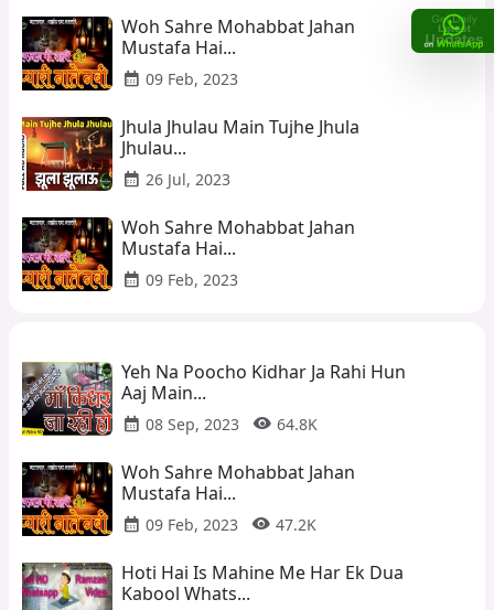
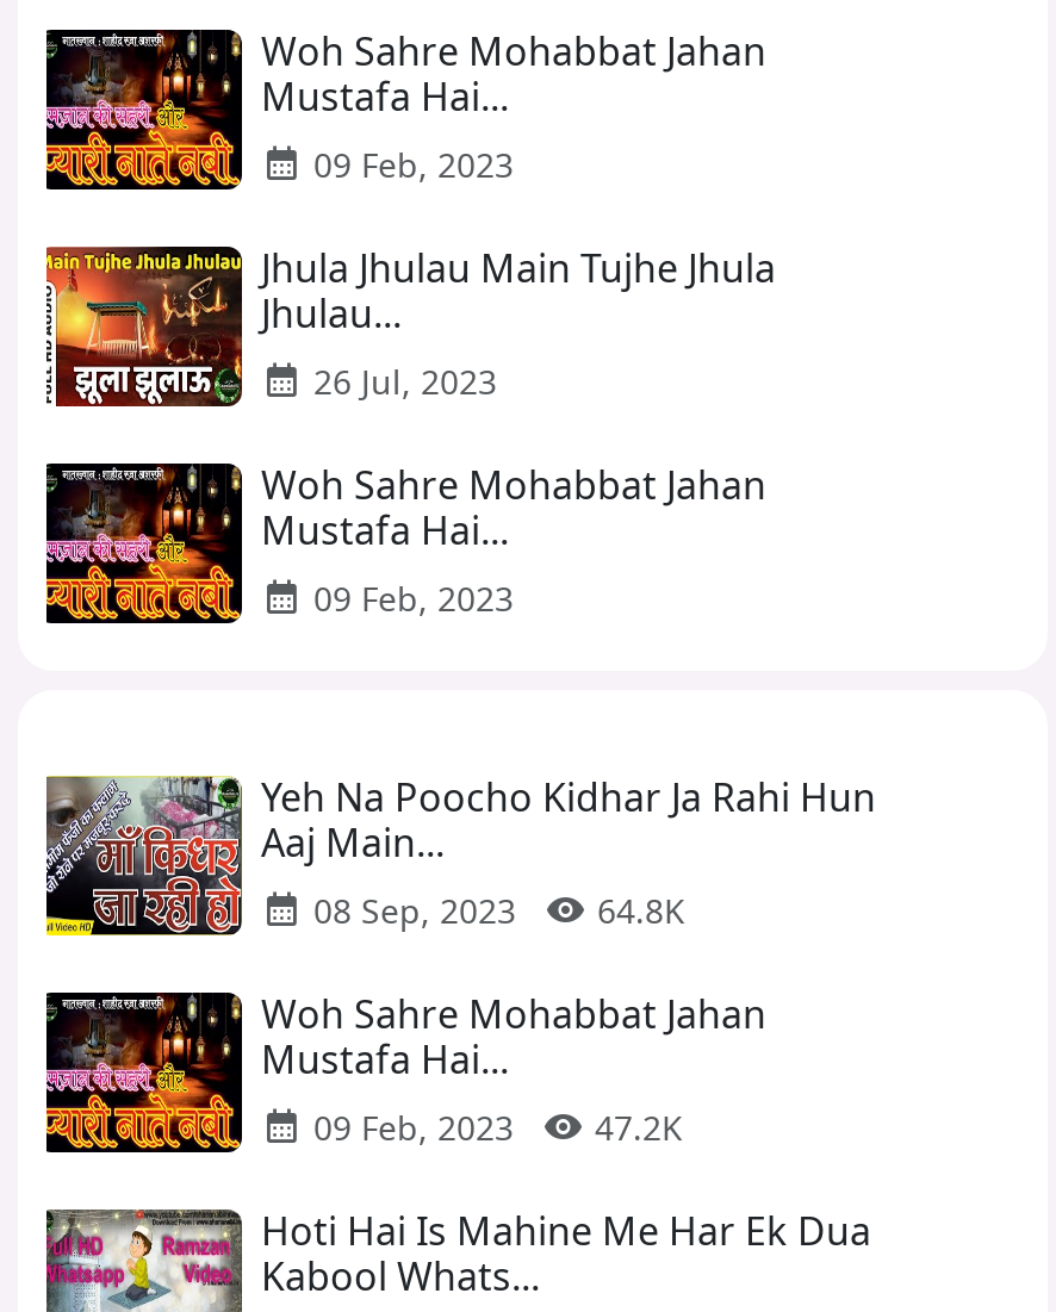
- [image]
